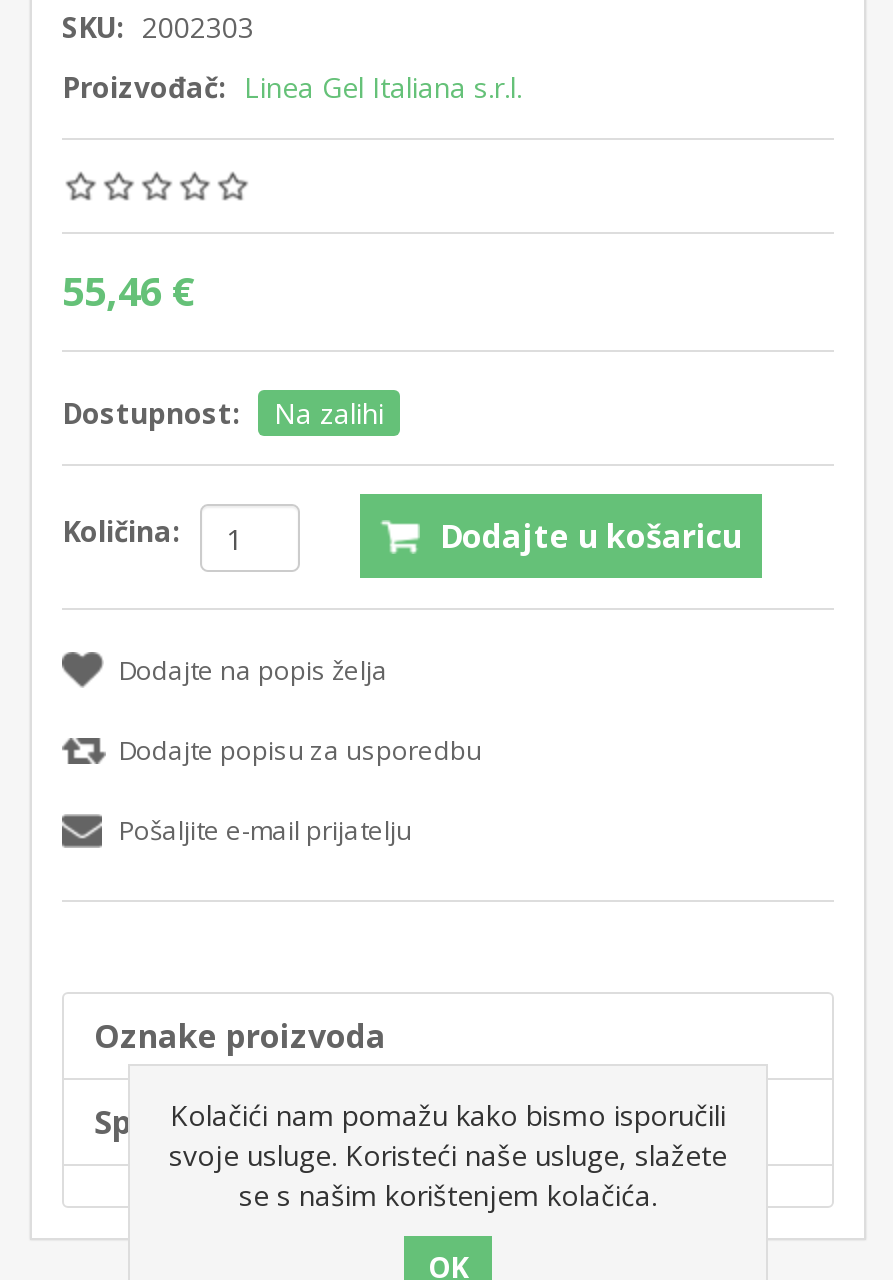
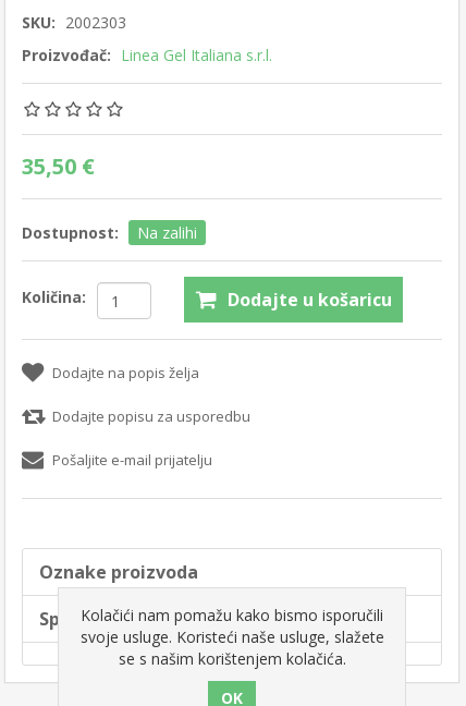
- 55,46 €
+ 35,50 €
